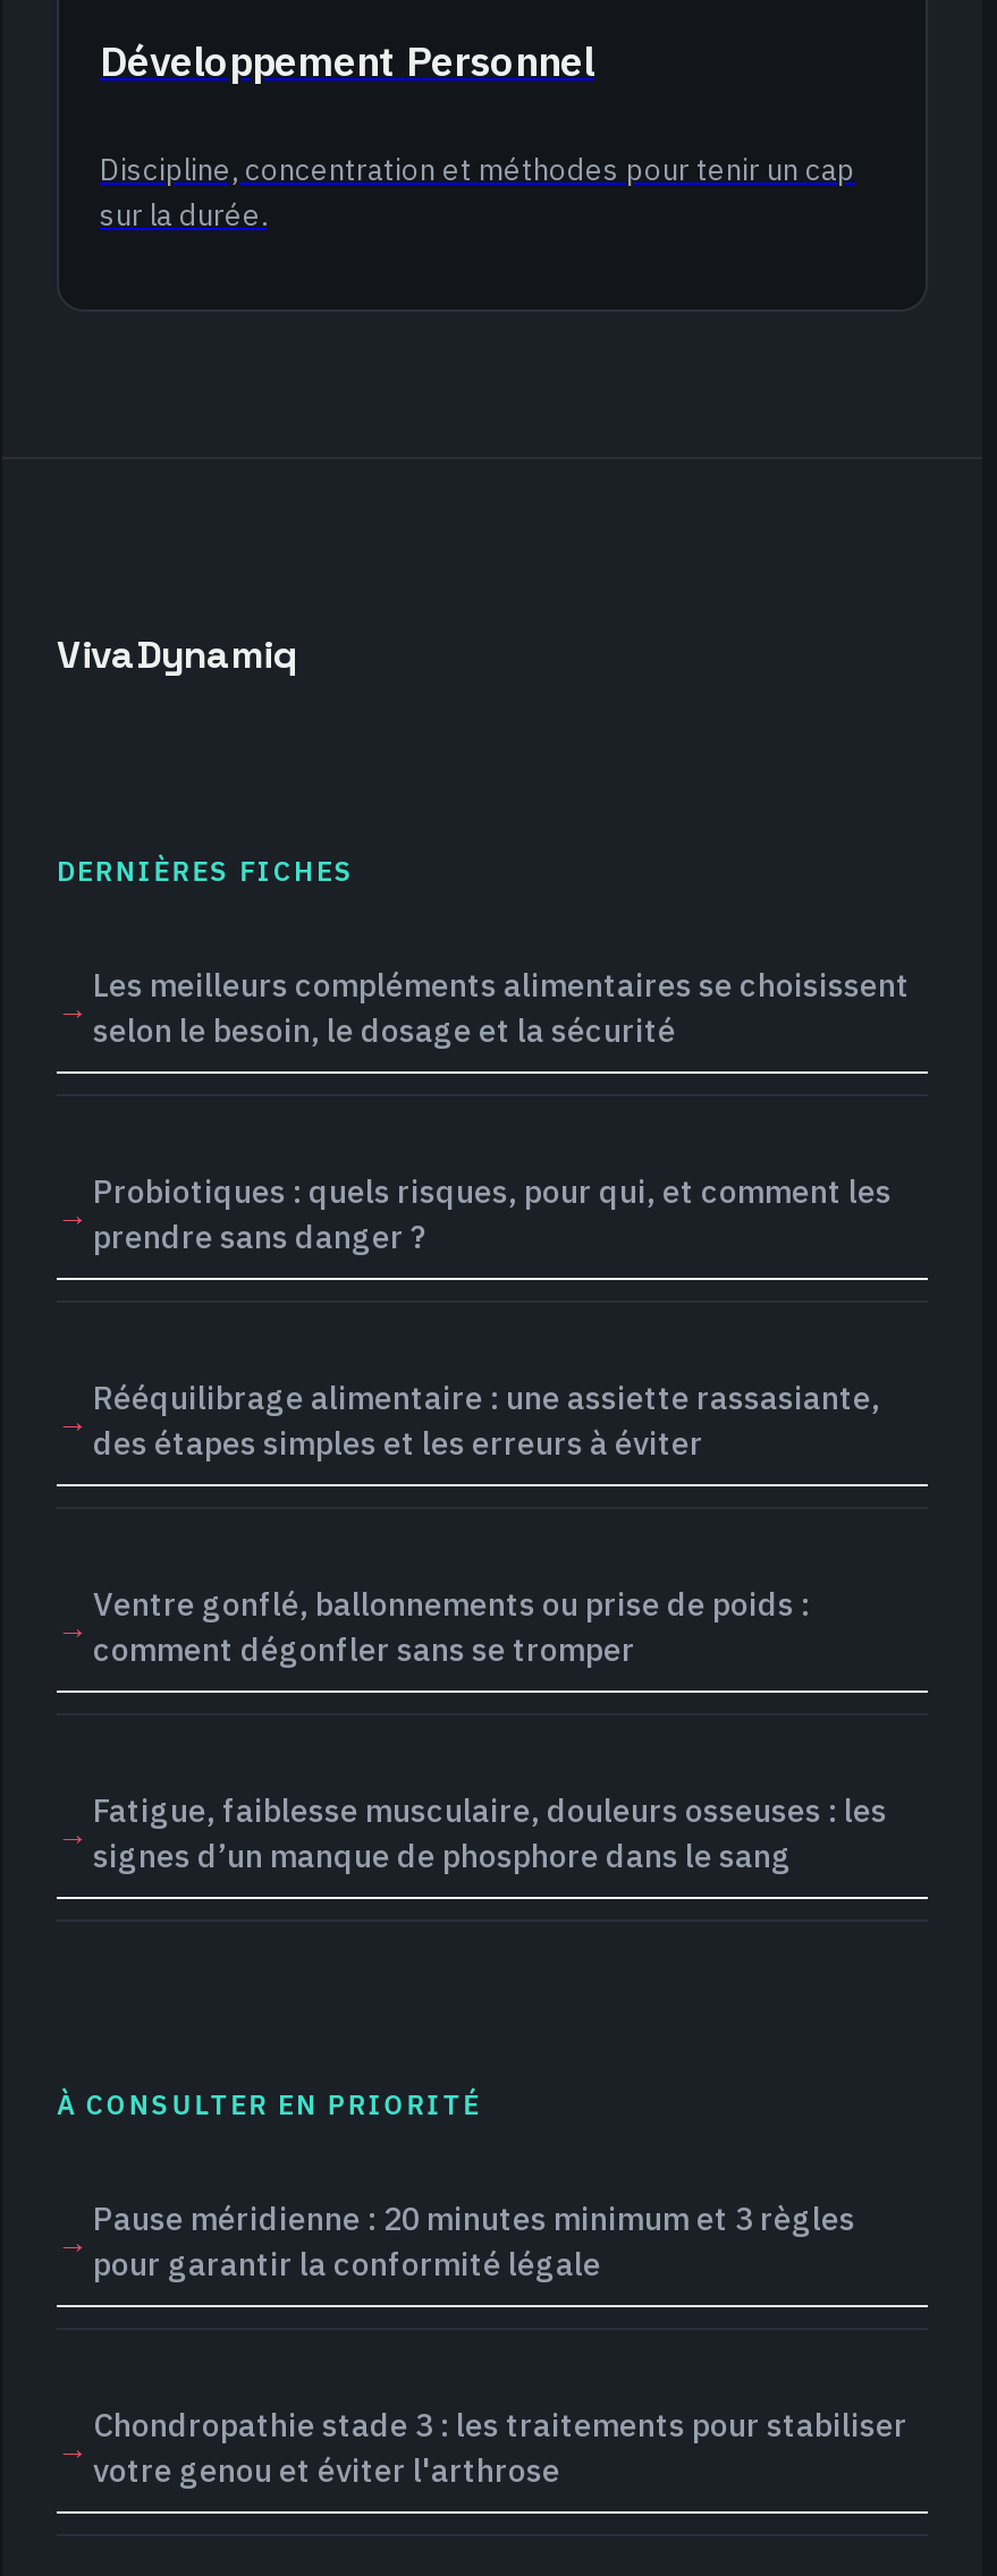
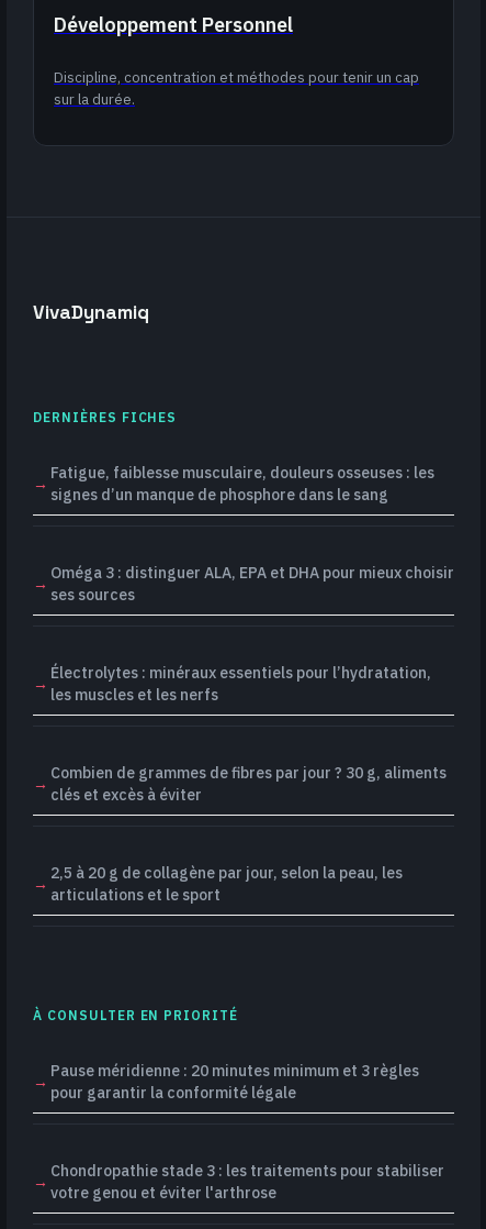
- Les meilleurs compléments alimentaires se choisissent
- selon le besoin, le dosage et la sécurité

- Probiotiques : quels risques, pour qui, et comment les
- prendre sans danger ?

- Rééquilibrage alimentaire : une assiette rassasiante,
- des étapes simples et les erreurs à éviter

- Ventre gonflé, ballonnements ou prise de poids :
- comment dégonfler sans se tromper

moved up: Fatigue, faiblesse musculaire, douleurs osseuses : les | signes d’un manque de phosphore dans le sang

+ Oméga 3 : distinguer ALA, EPA et DHA pour mieux choisir
+ ses sources

+ Électrolytes : minéraux essentiels pour l’hydratation,
+ les muscles et les nerfs

+ Combien de grammes de fibres par jour ? 30 g, aliments
+ clés et excès à éviter

+ 2,5 à 20 g de collagène par jour, selon la peau, les
+ articulations et le sport
